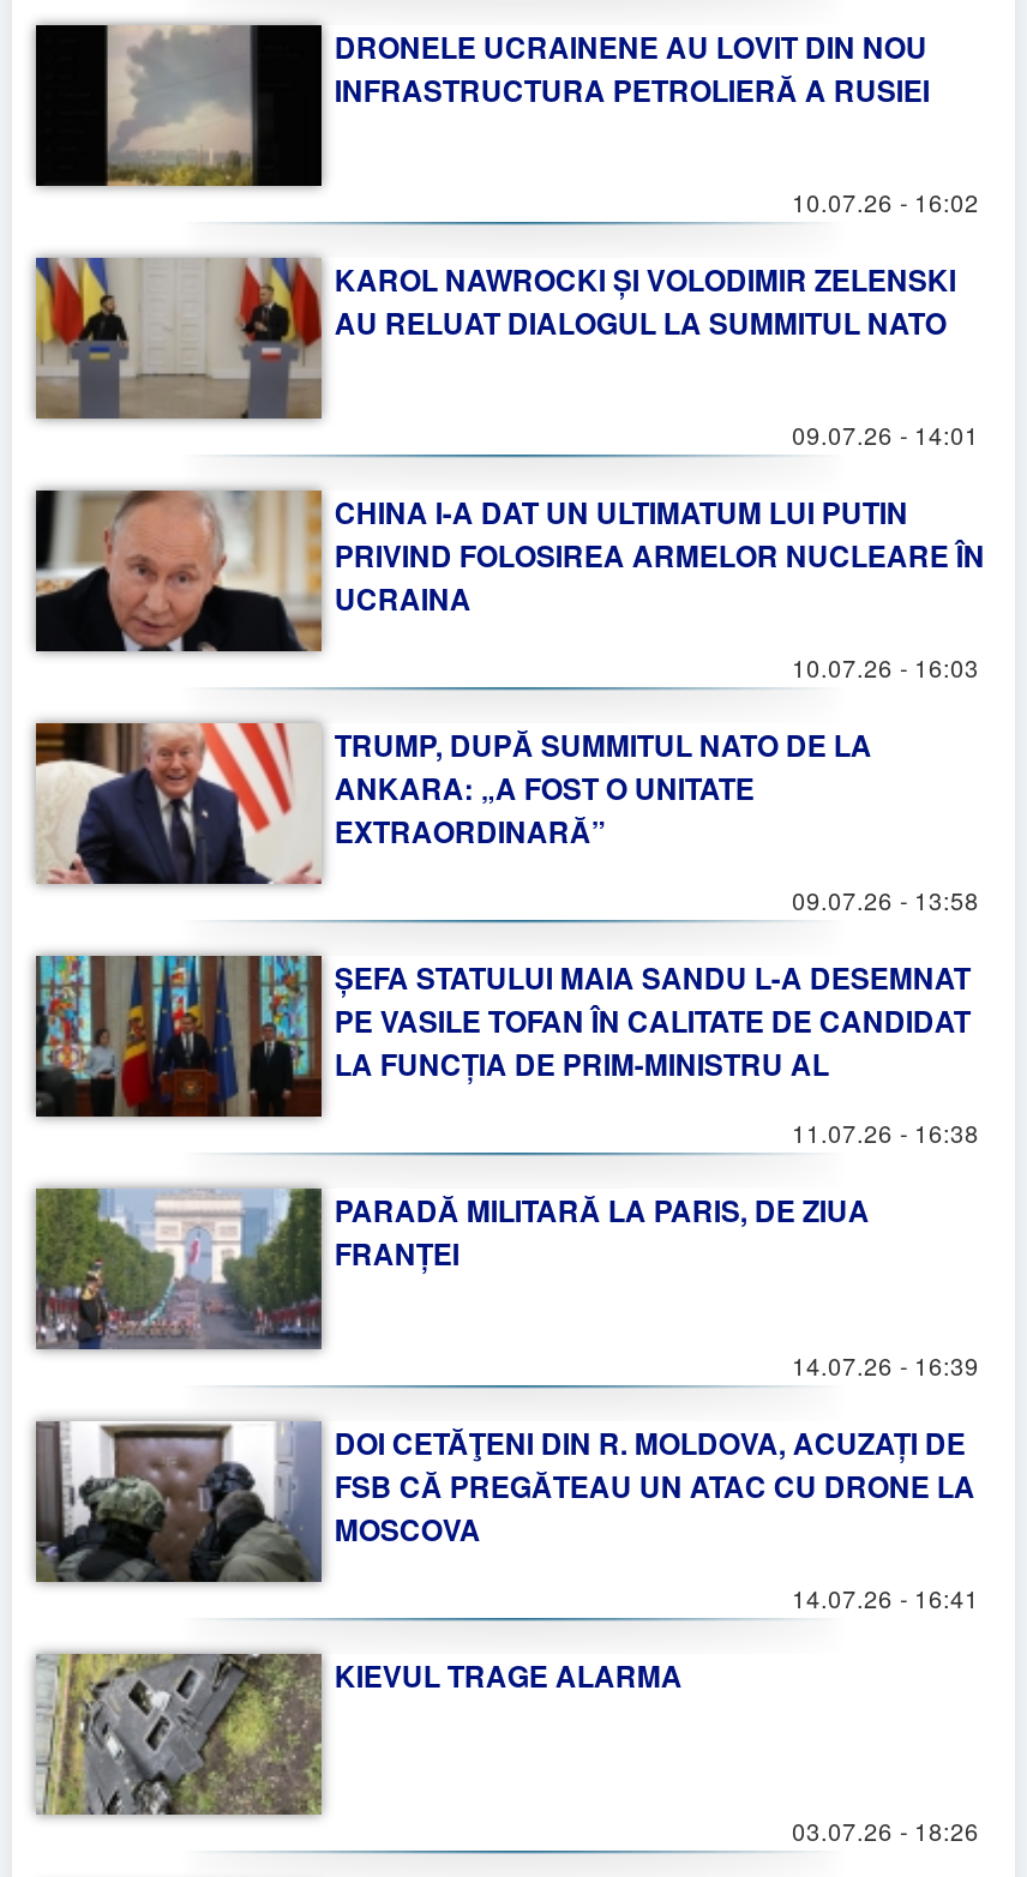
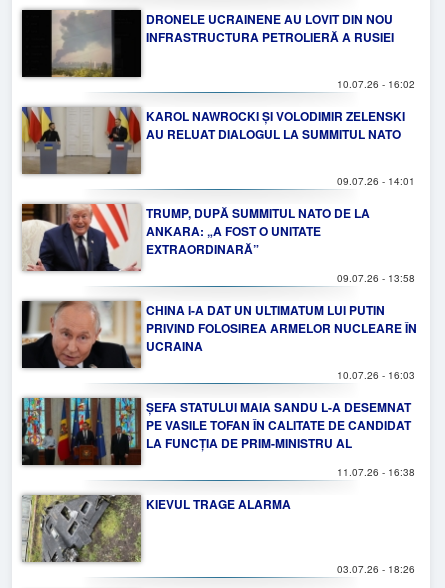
moved down: [image] | CHINA I-A DAT UN ULTIMATUM LUI PUTIN | PRIVIND FOLOSIREA ARMELOR NUCLEARE ÎN | UCRAINA | 10.07.26 - 16:03

- [image]
- PARADĂ MILITARĂ LA PARIS, DE ZIUA
- FRANȚEI
- 14.07.26 - 16:39
- DOI CETĂŢENI DIN R. MOLDOVA, ACUZAȚI DE
- FSB CĂ PREGĂTEAU UN ATAC CU DRONE LA
- MOSCOVA
- 14.07.26 - 16:41

- [image]
